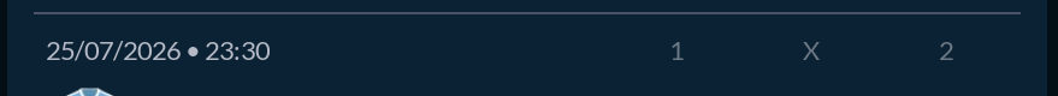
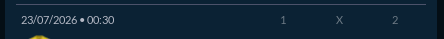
- 25/07/2026 • 23:30
+ 23/07/2026 • 00:30
